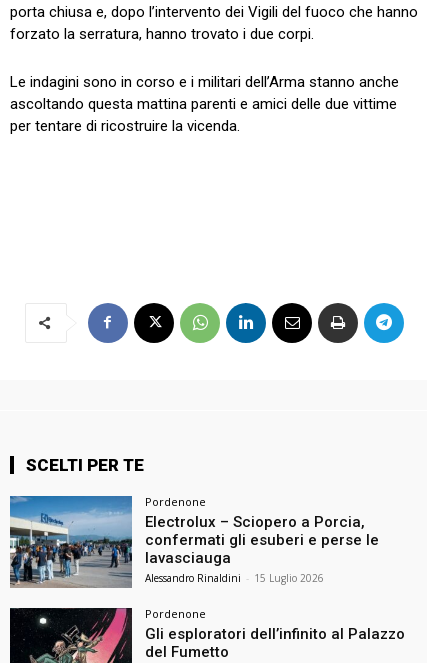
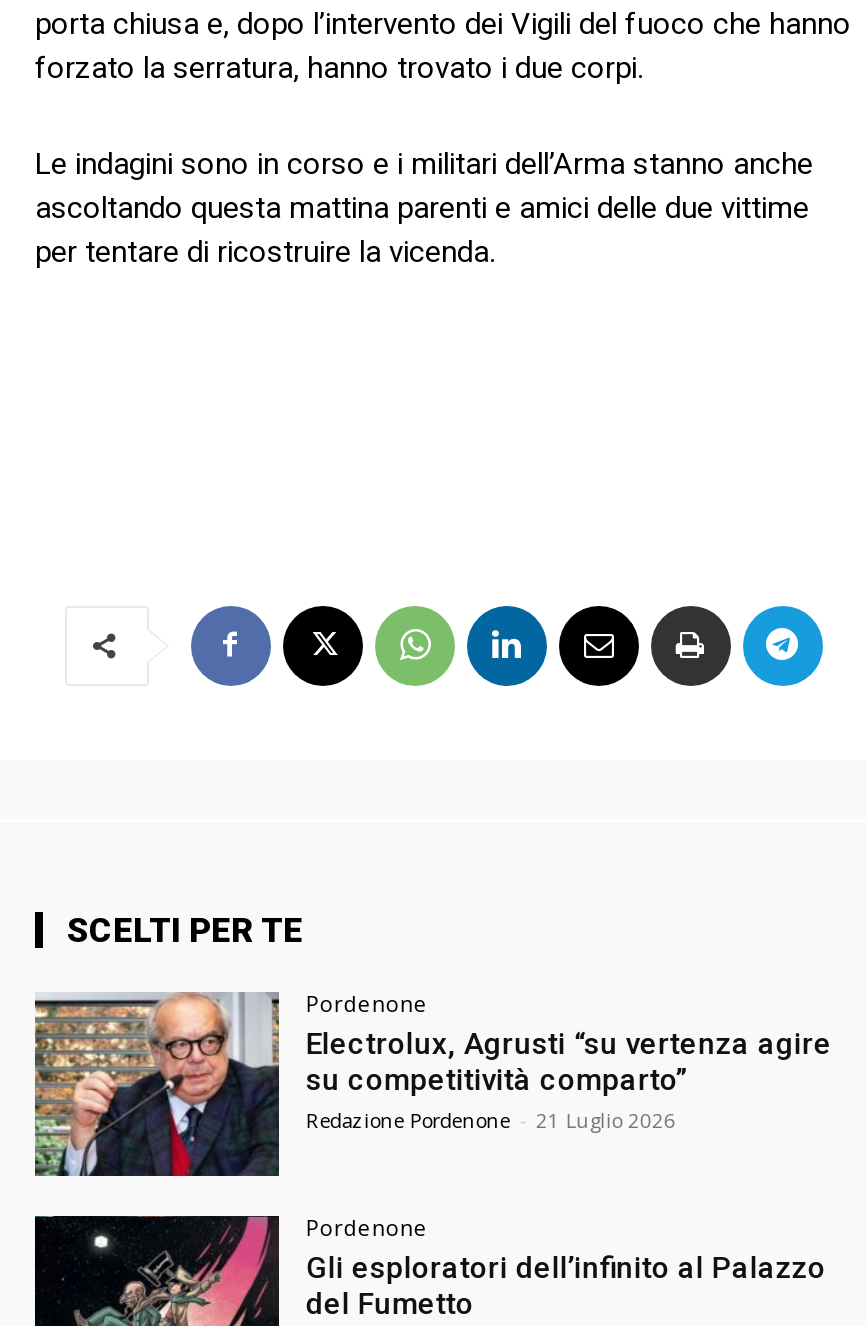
- [image]
- Electrolux – Sciopero a Porcia,
- confermati gli esuberi e perse le
- lavasciauga
- Alessandro Rinaldini - 15 Luglio 2026
+ [image]
+ Electrolux, Agrusti “su vertenza agire
+ su competitività comparto”
+ Redazione Pordenone - 21 Luglio 2026
